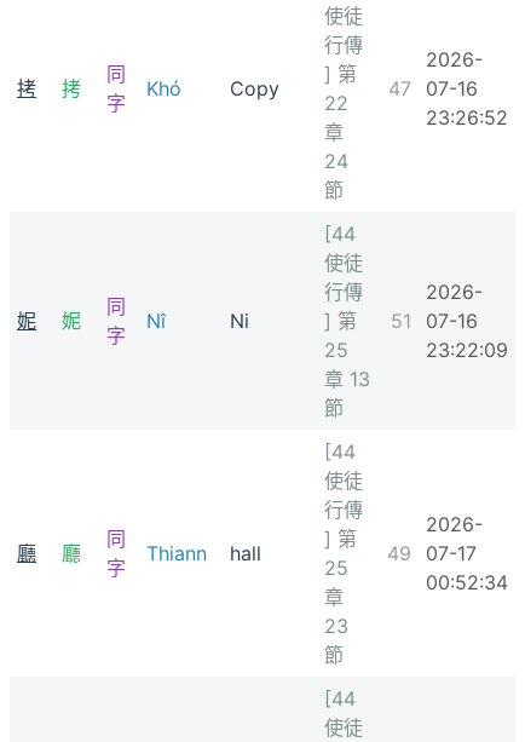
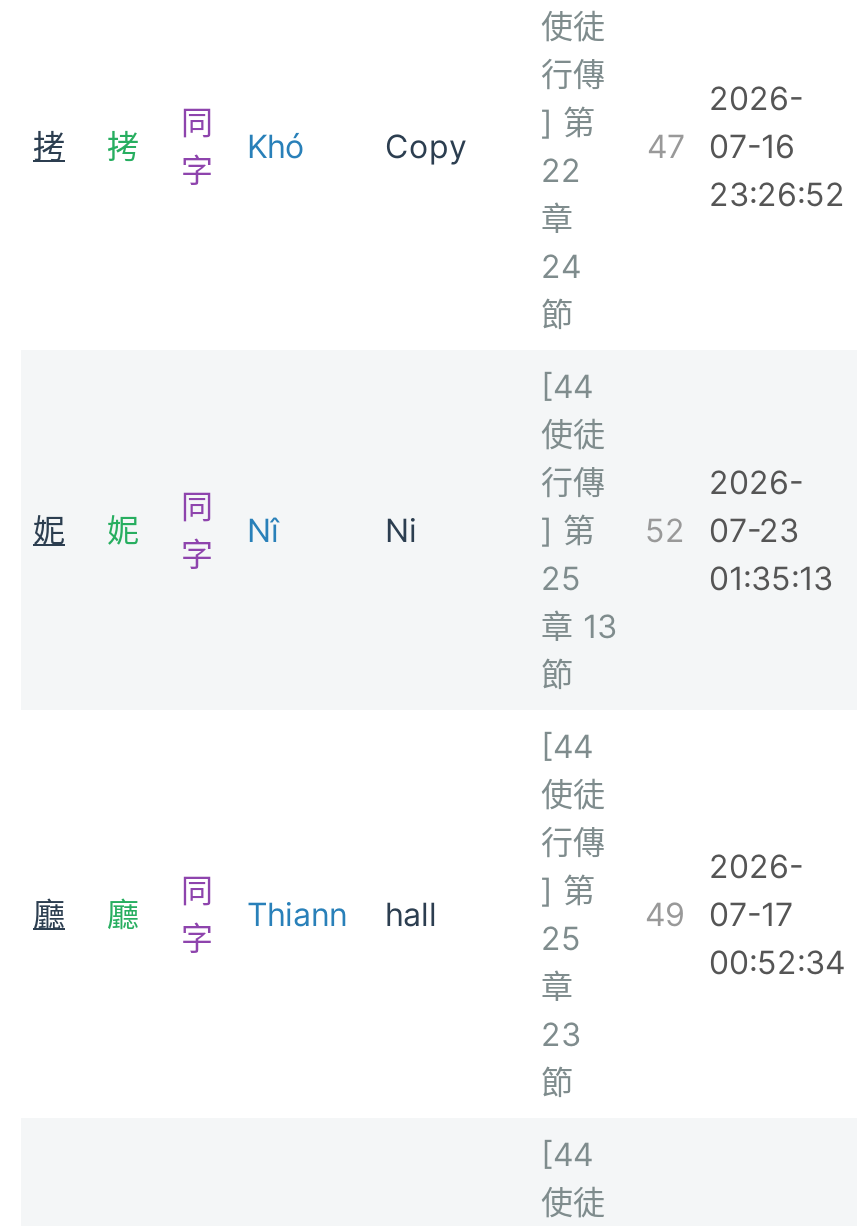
- 51
+ 52

- 07-16
+ 07-23

- 23:22:09
+ 01:35:13
